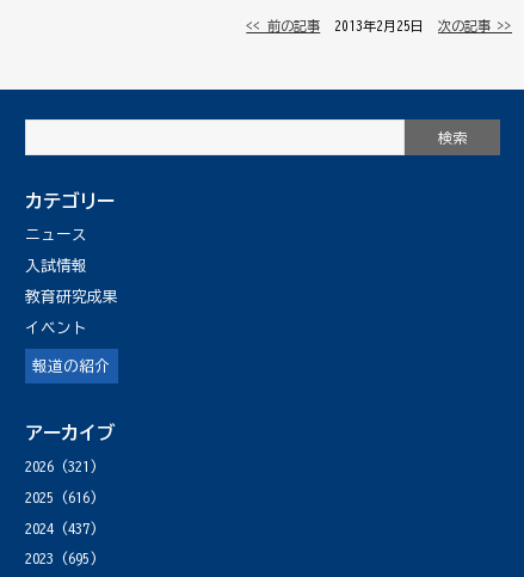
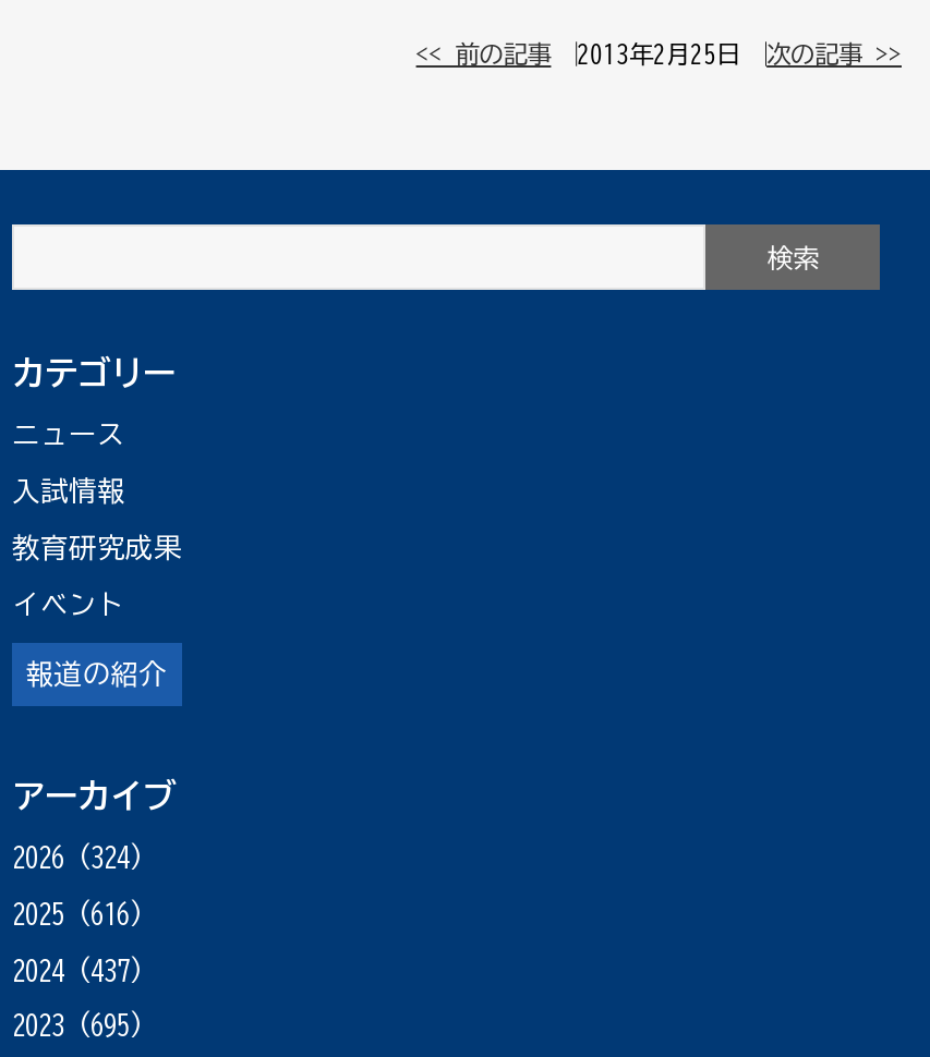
- 2026 (321)
+ 2026 (324)
